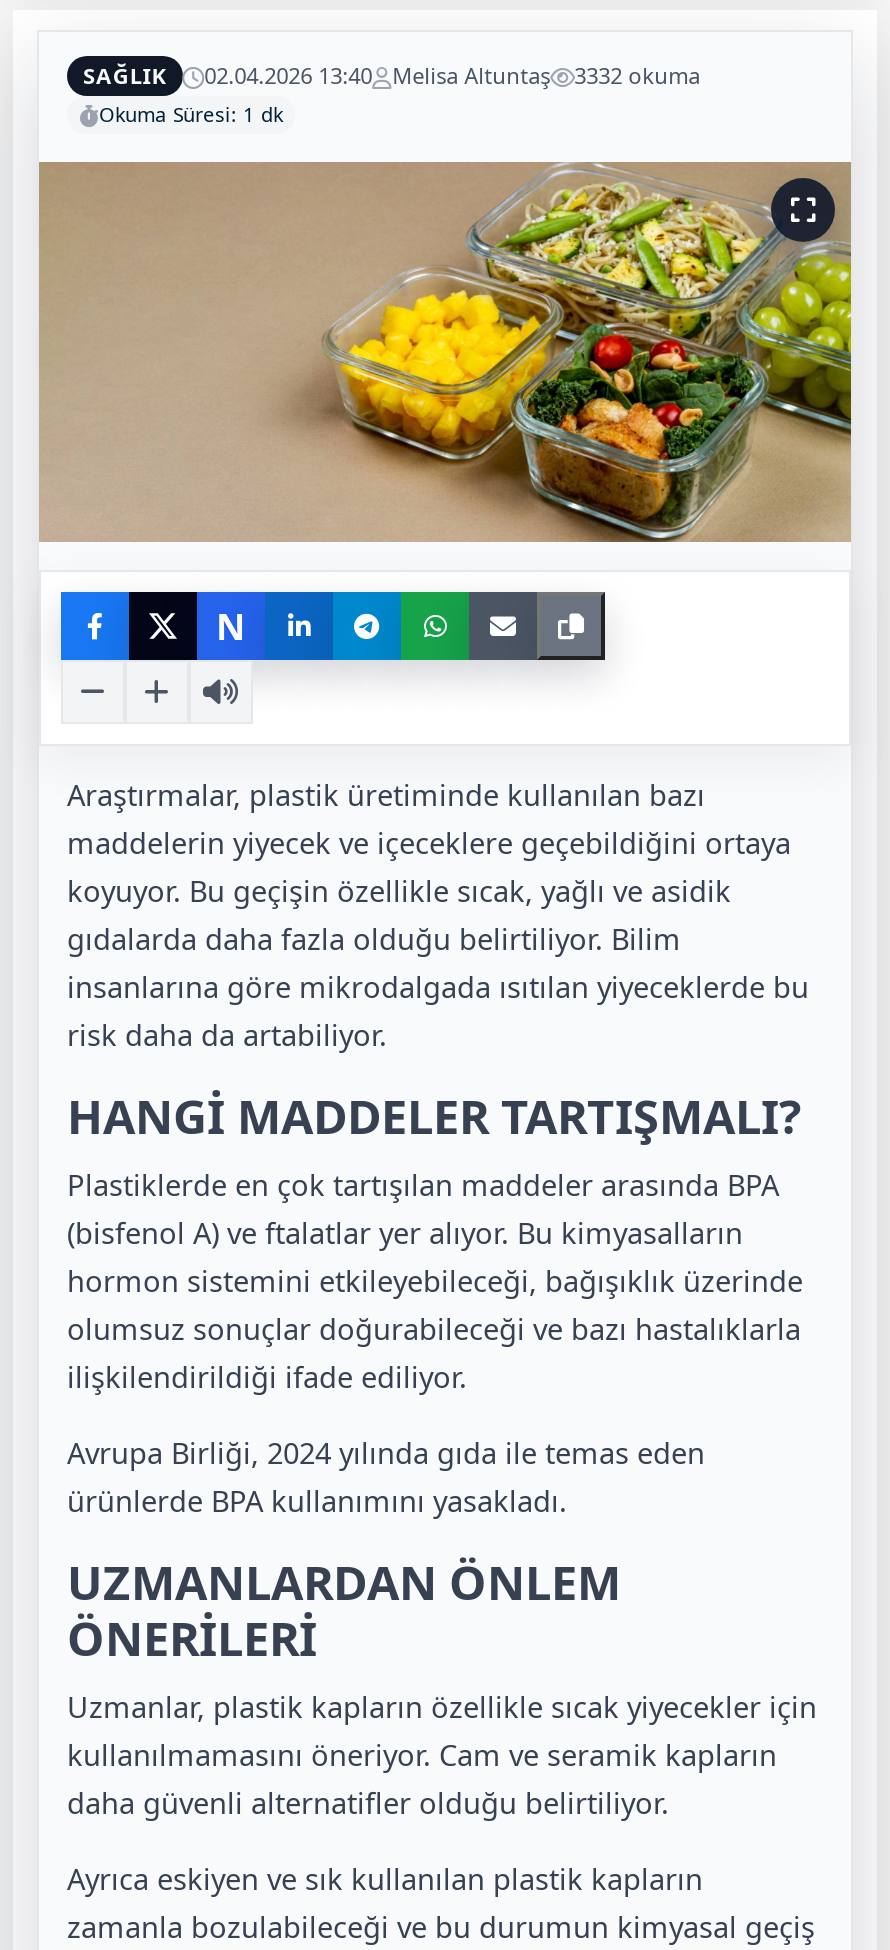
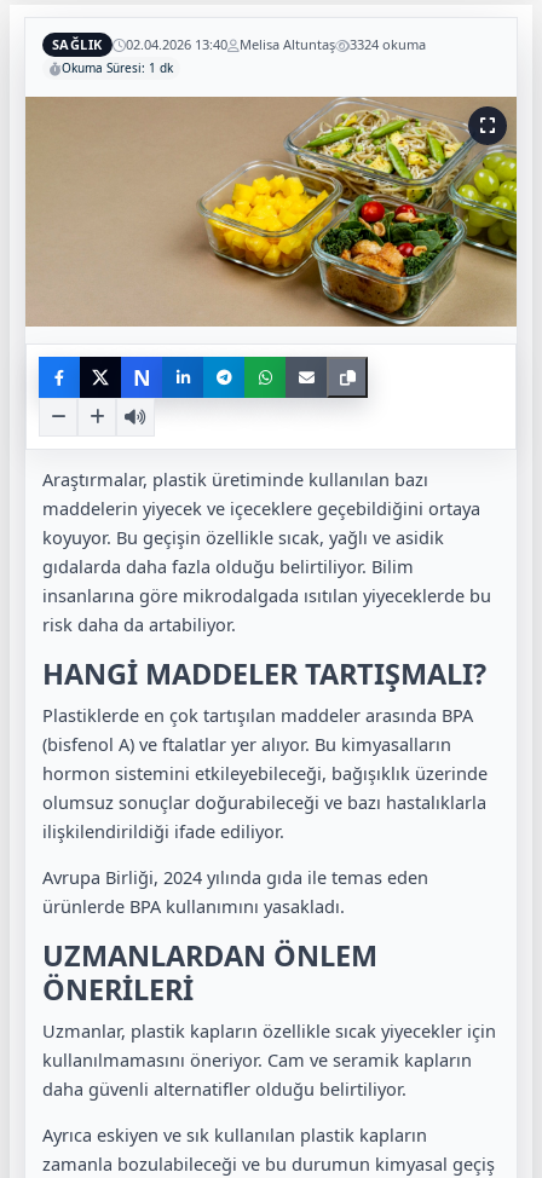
- SAĞLIK 02.04.2026 13:40 Melisa Altuntaş 3332 okuma
+ SAĞLIK 02.04.2026 13:40 Melisa Altuntaş 3324 okuma
